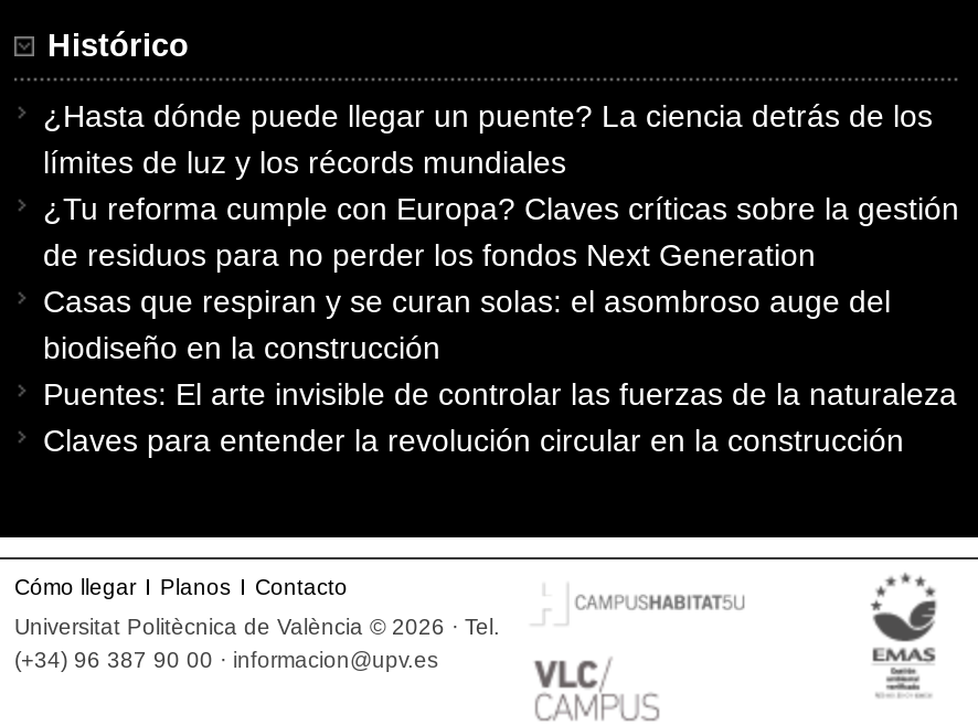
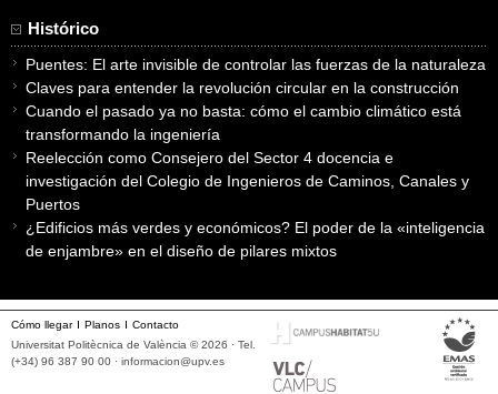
- ¿Hasta dónde puede llegar un puente? La ciencia detrás de los
- límites de luz y los récords mundiales
- ¿Tu reforma cumple con Europa? Claves críticas sobre la gestión
- de residuos para no perder los fondos Next Generation
- Casas que respiran y se curan solas: el asombroso auge del
- biodiseño en la construcción

moved up: Puentes: El arte invisible de controlar las fuerzas de la naturaleza | Claves para entender la revolución circular en la construcción

+ Cuando el pasado ya no basta: cómo el cambio climático está
+ transformando la ingeniería
+ Reelección como Consejero del Sector 4 docencia e
+ investigación del Colegio de Ingenieros de Caminos, Canales y
+ Puertos
+ ¿Edificios más verdes y económicos? El poder de la «inteligencia
+ de enjambre» en el diseño de pilares mixtos
